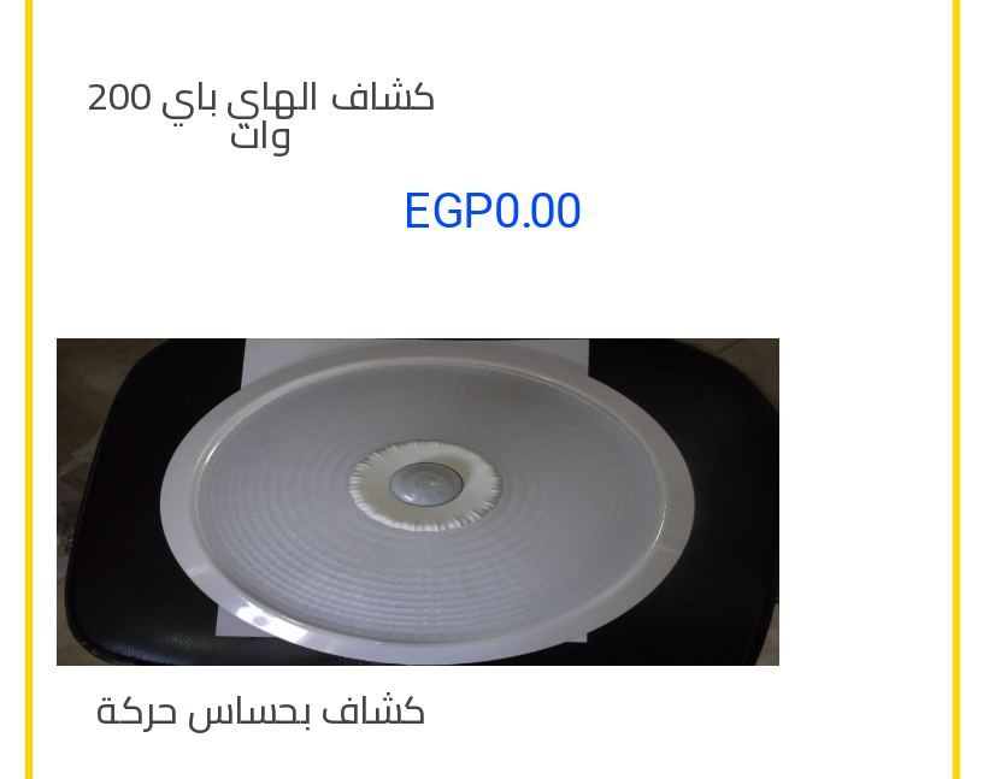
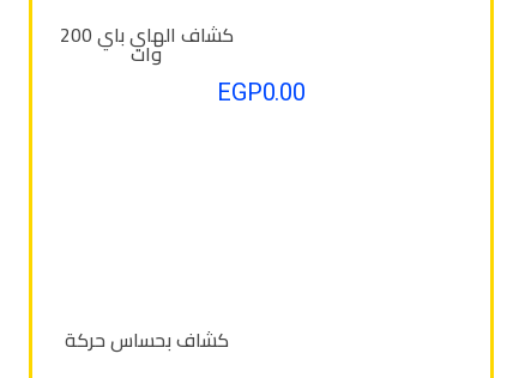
- [image]
